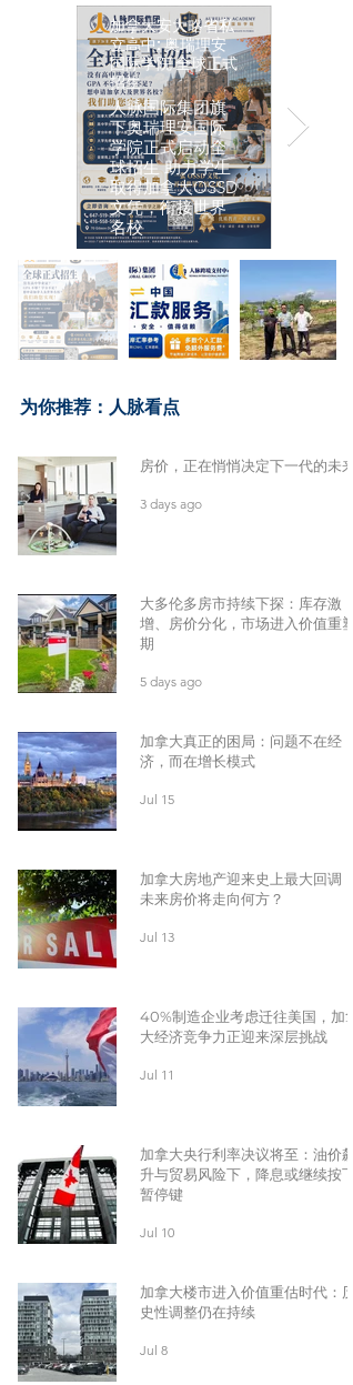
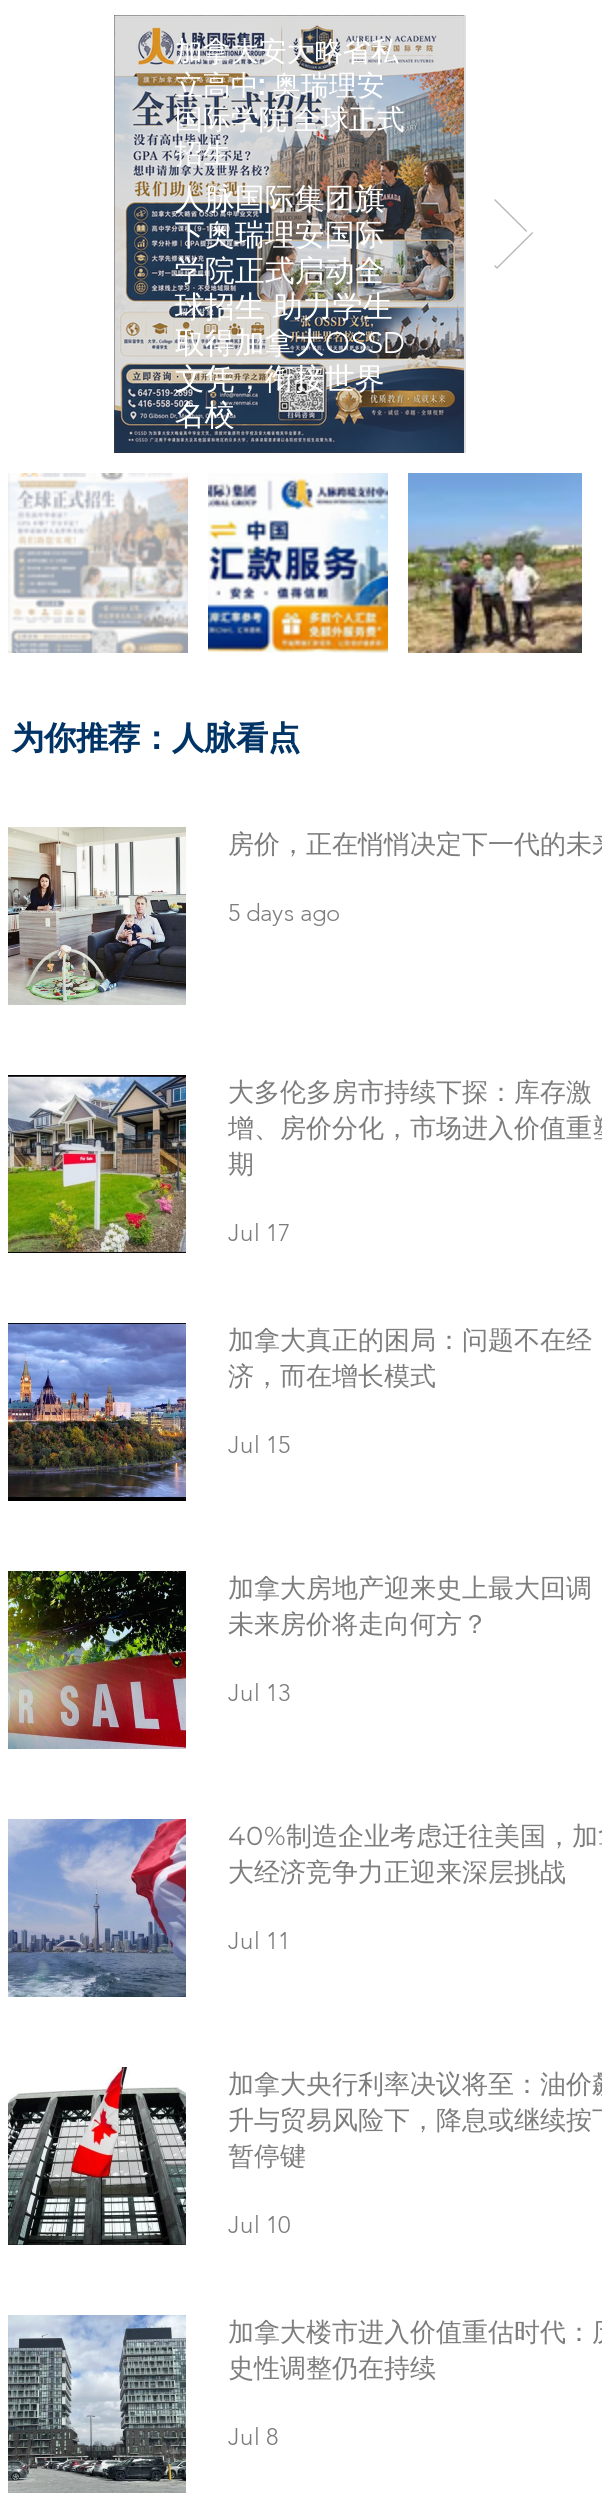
- 3 days ago
+ 5 days ago

- 5 days ago
+ Jul 17
